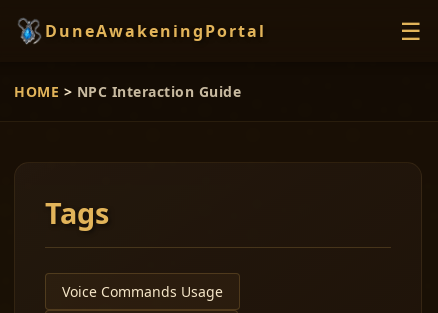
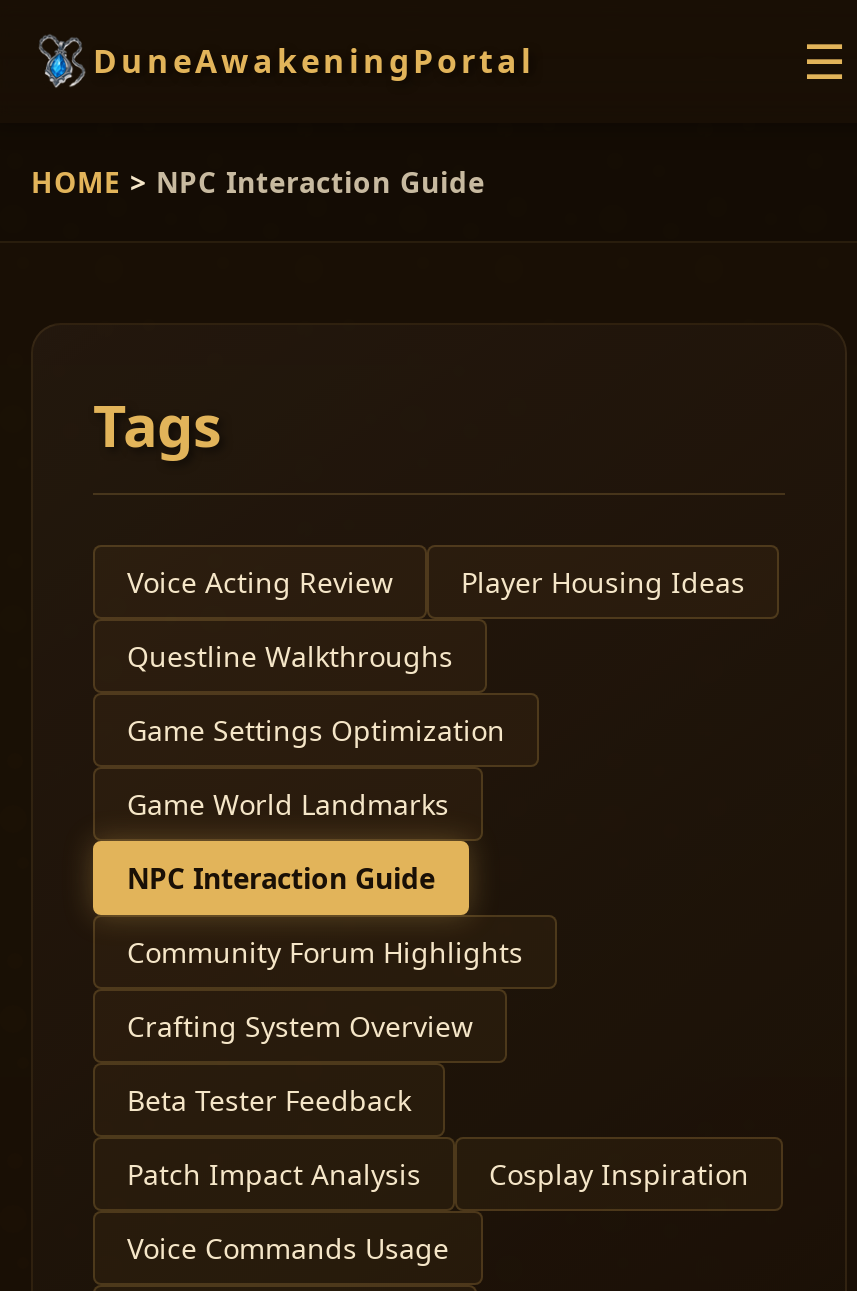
+ Voice Acting Review
+ Player Housing Ideas
+ Questline Walkthroughs
+ Game Settings Optimization
+ Game World Landmarks
+ NPC Interaction Guide
+ Community Forum Highlights
+ Crafting System Overview
+ Beta Tester Feedback
+ Patch Impact Analysis
+ Cosplay Inspiration
